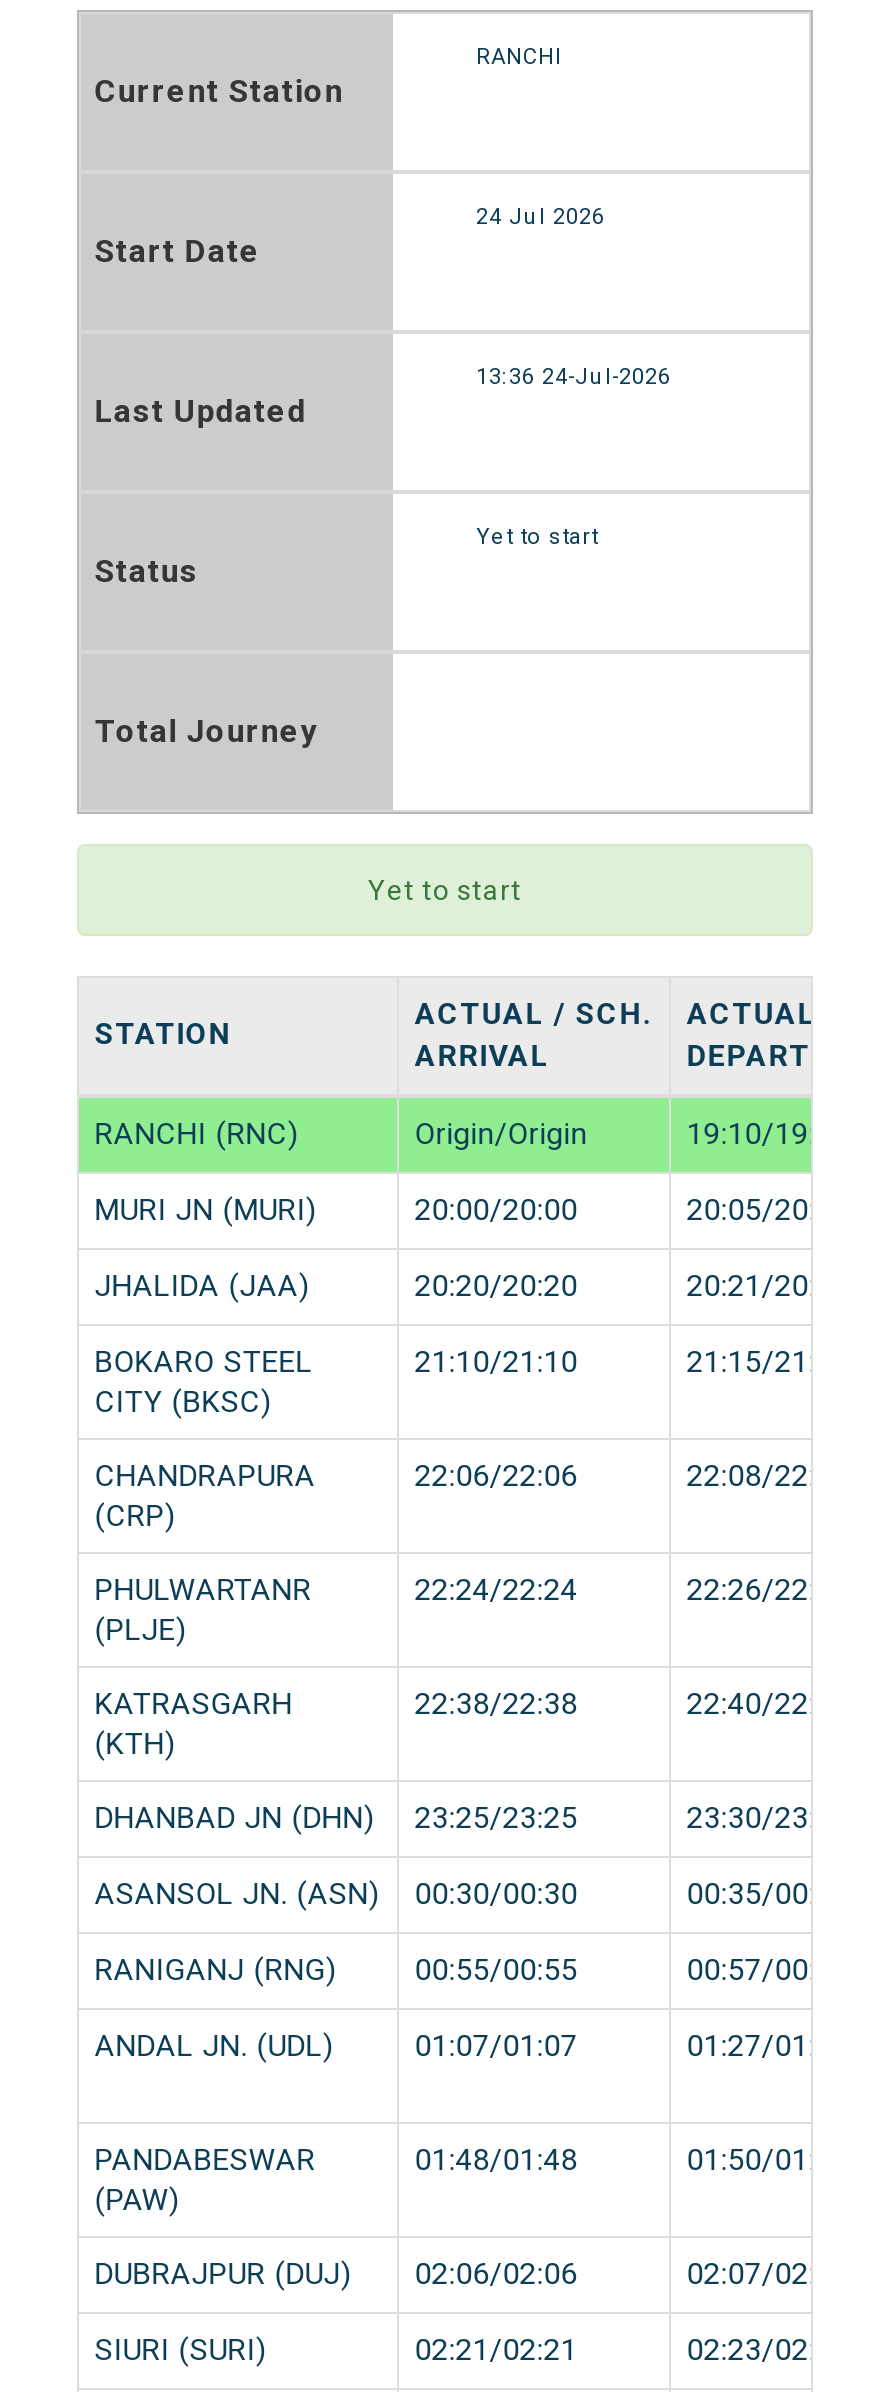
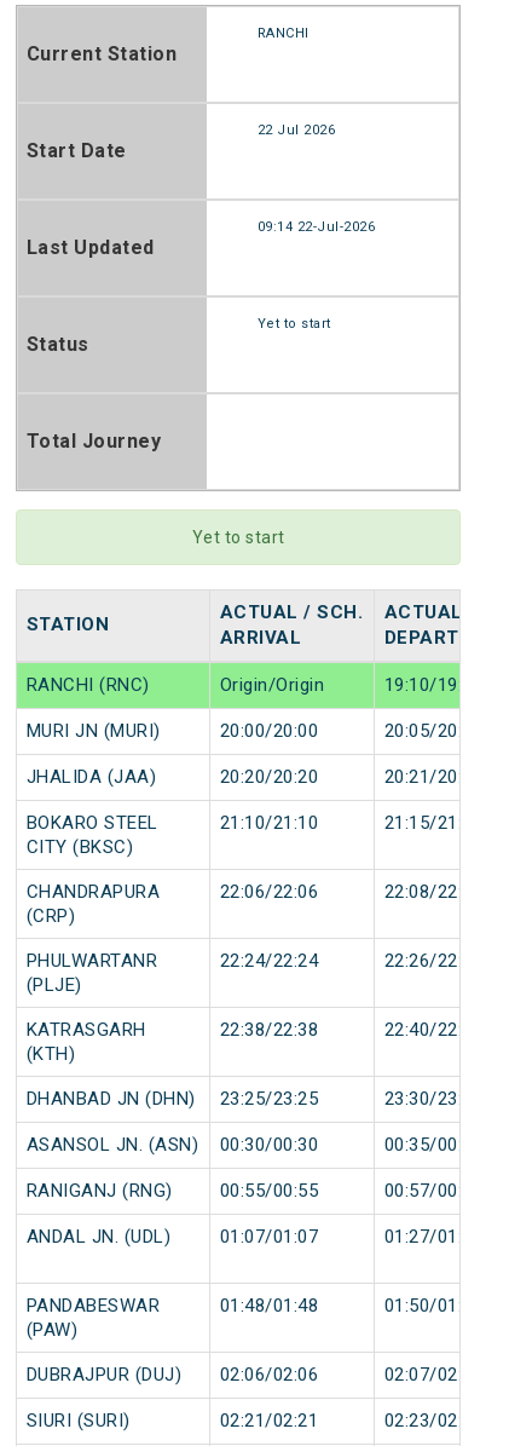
- 24 Jul 2026
+ 22 Jul 2026

- 13:36 24-Jul-2026
+ 09:14 22-Jul-2026
